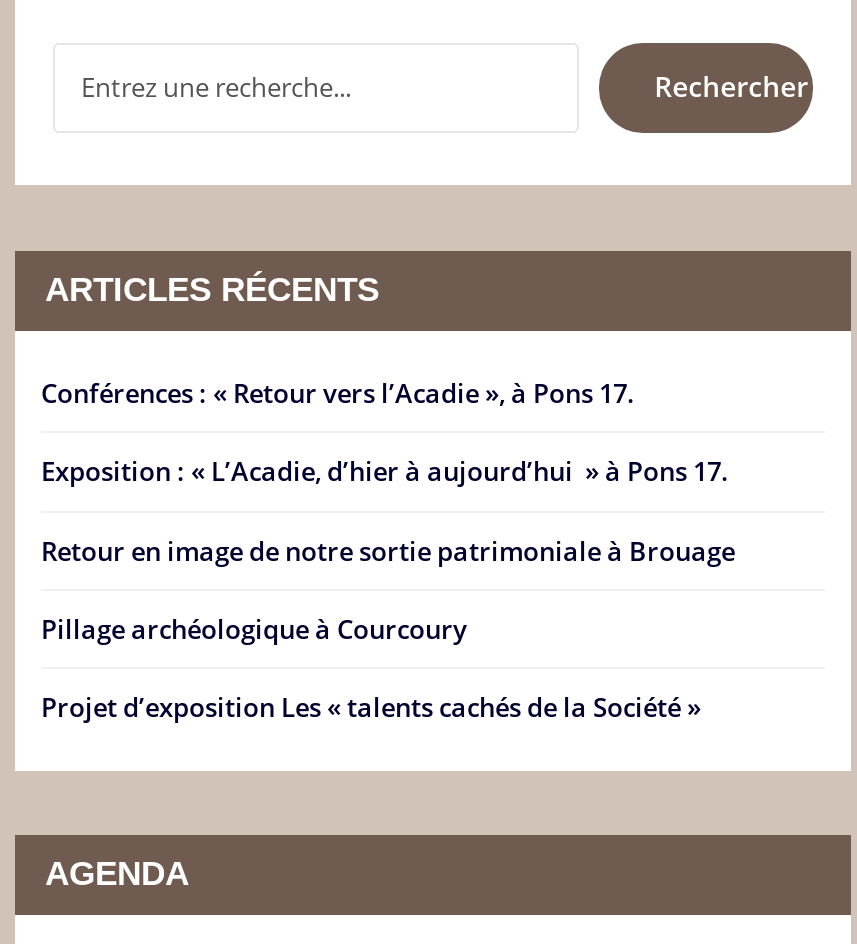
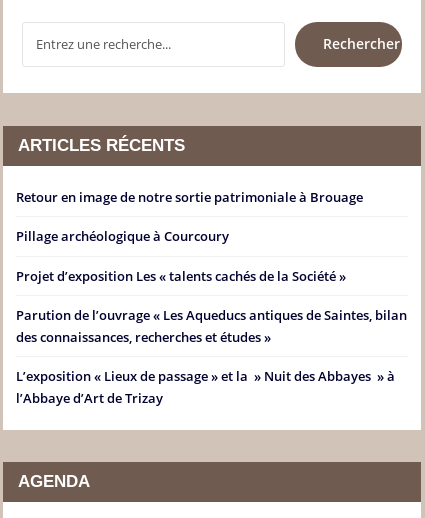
- Conférences : « Retour vers l’Acadie », à Pons 17.
- Exposition : « L’Acadie, d’hier à aujourd’hui » à Pons 17.

moved up: Retour en image de notre sortie patrimoniale à Brouage | Pillage archéologique à Courcoury | Projet d’exposition Les « talents cachés de la Société »

+ Parution de l’ouvrage « Les Aqueducs antiques de Saintes, bilan
+ des connaissances, recherches et études »
+ L’exposition « Lieux de passage » et la » Nuit des Abbayes » à
+ l’Abbaye d’Art de Trizay
